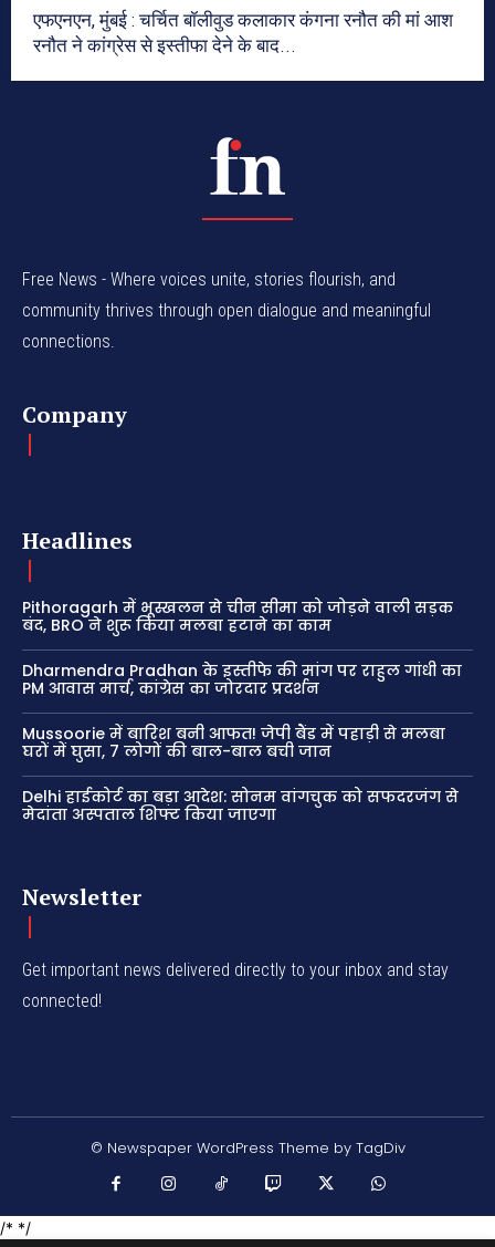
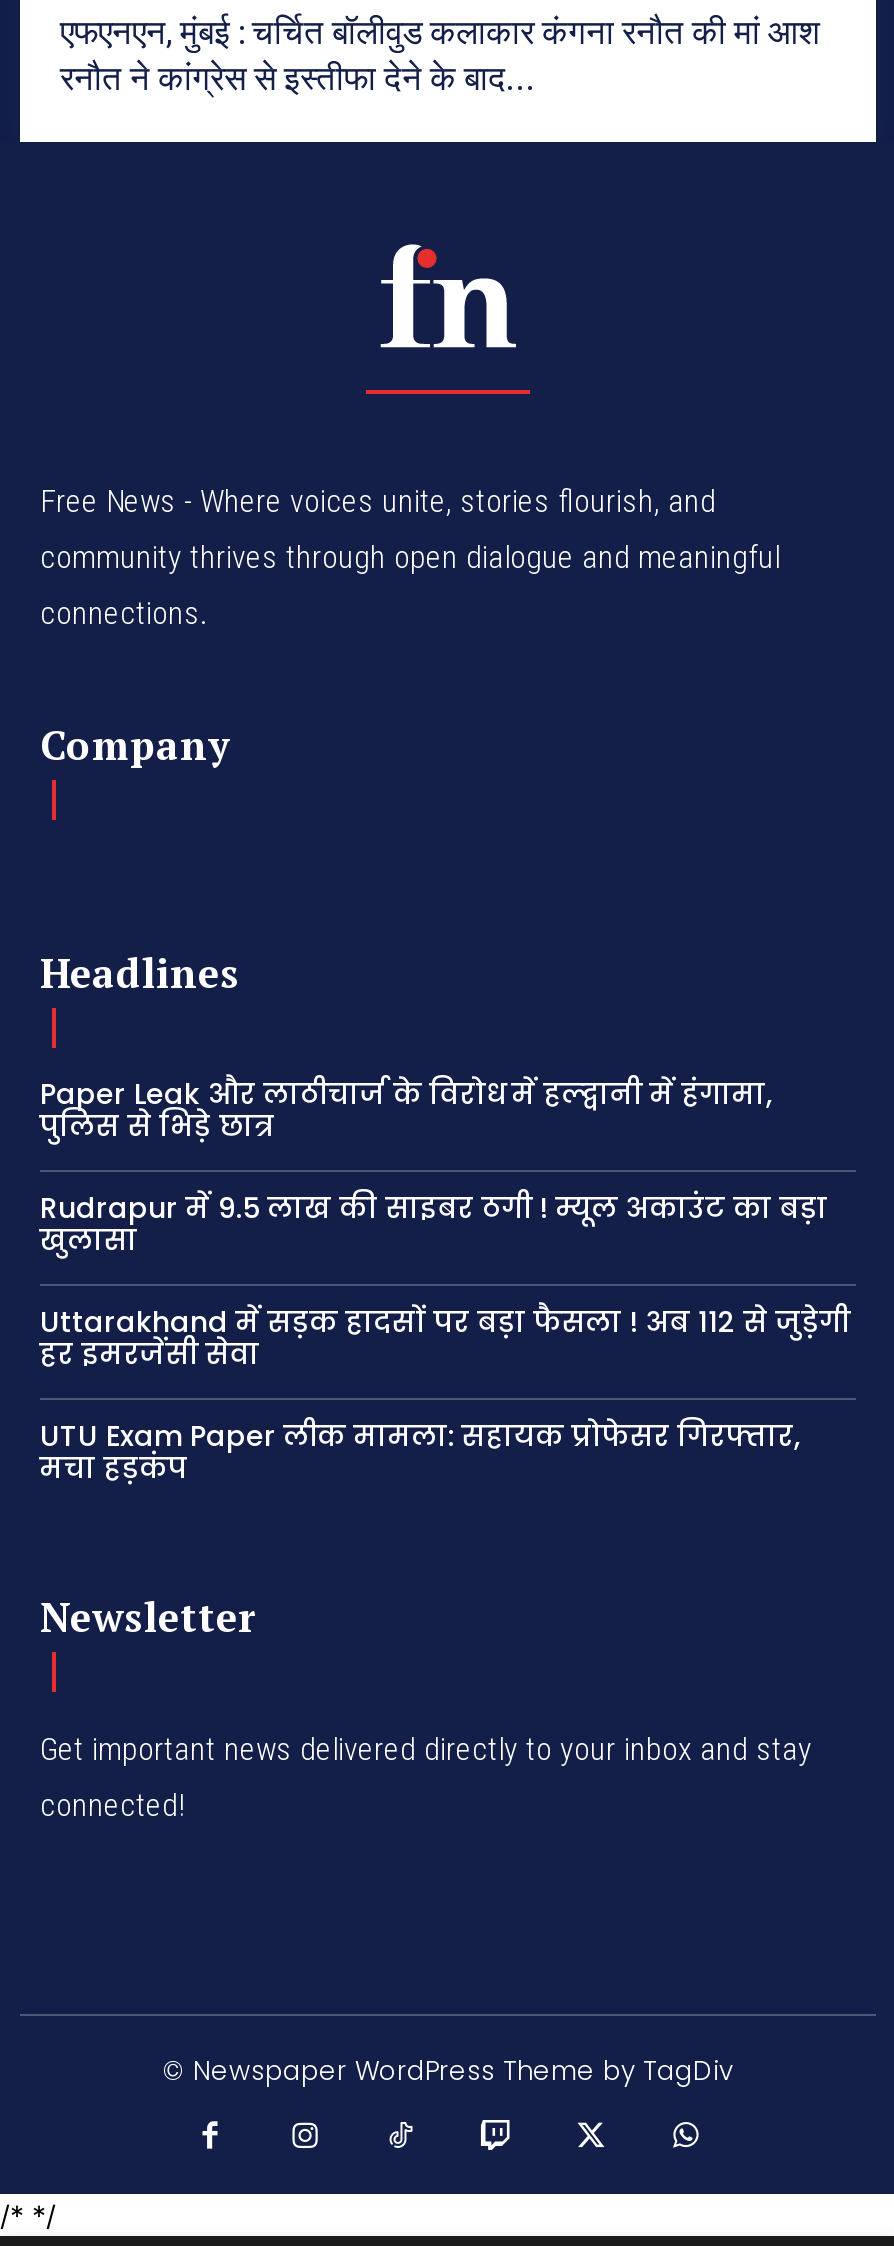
- Pithoragarh में भूस्खलन से चीन सीमा को जोड़ने वाली सड़क
- बंद, BRO ने शुरू किया मलबा हटाने का काम
+ Paper Leak और लाठीचार्ज के विरोध में हल्द्वानी में हंगामा,
+ पुलिस से भिड़े छात्र

- Dharmendra Pradhan के इस्तीफे की मांग पर राहुल गांधी का
- PM आवास मार्च, कांग्रेस का जोरदार प्रदर्शन
+ Rudrapur में 9.5 लाख की साइबर ठगी ! म्यूल अकाउंट का बड़ा
+ खुलासा

- Mussoorie में बारिश बनी आफत! जेपी बैंड में पहाड़ी से मलबा
- घरों में घुसा, 7 लोगों की बाल-बाल बची जान
+ Uttarakhand में सड़क हादसों पर बड़ा फैसला ! अब 112 से जुड़ेगी
+ हर इमरजेंसी सेवा

- Delhi हाईकोर्ट का बड़ा आदेश: सोनम वांगचुक को सफदरजंग से
- मेदांता अस्पताल शिफ्ट किया जाएगा
+ UTU Exam Paper लीक मामला: सहायक प्रोफेसर गिरफ्तार,
+ मचा हड़कंप
